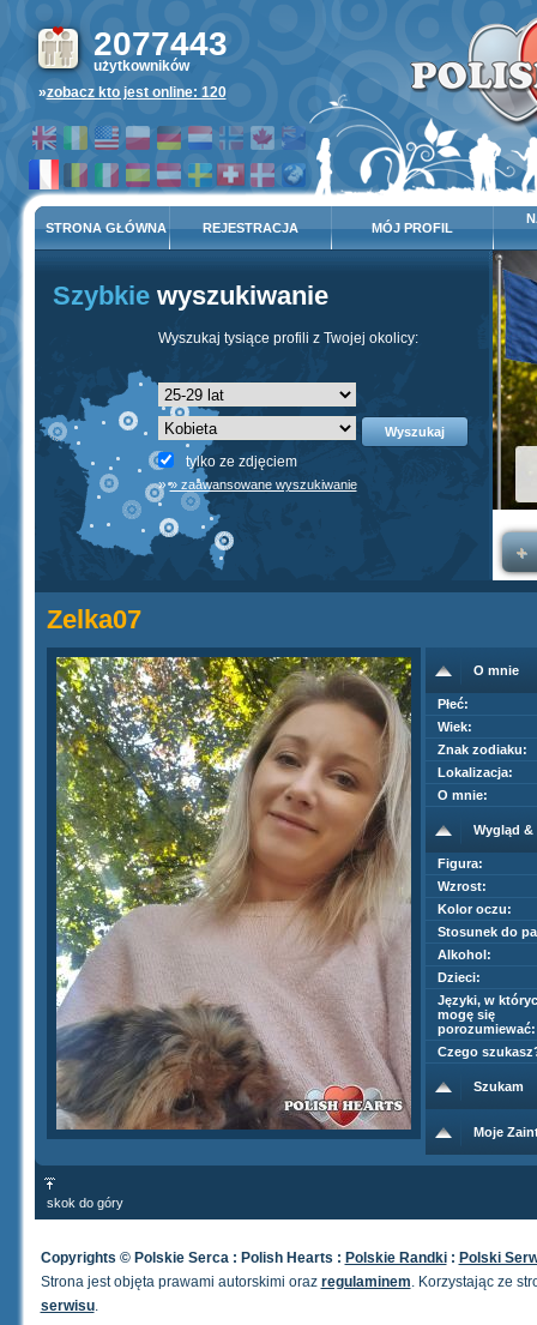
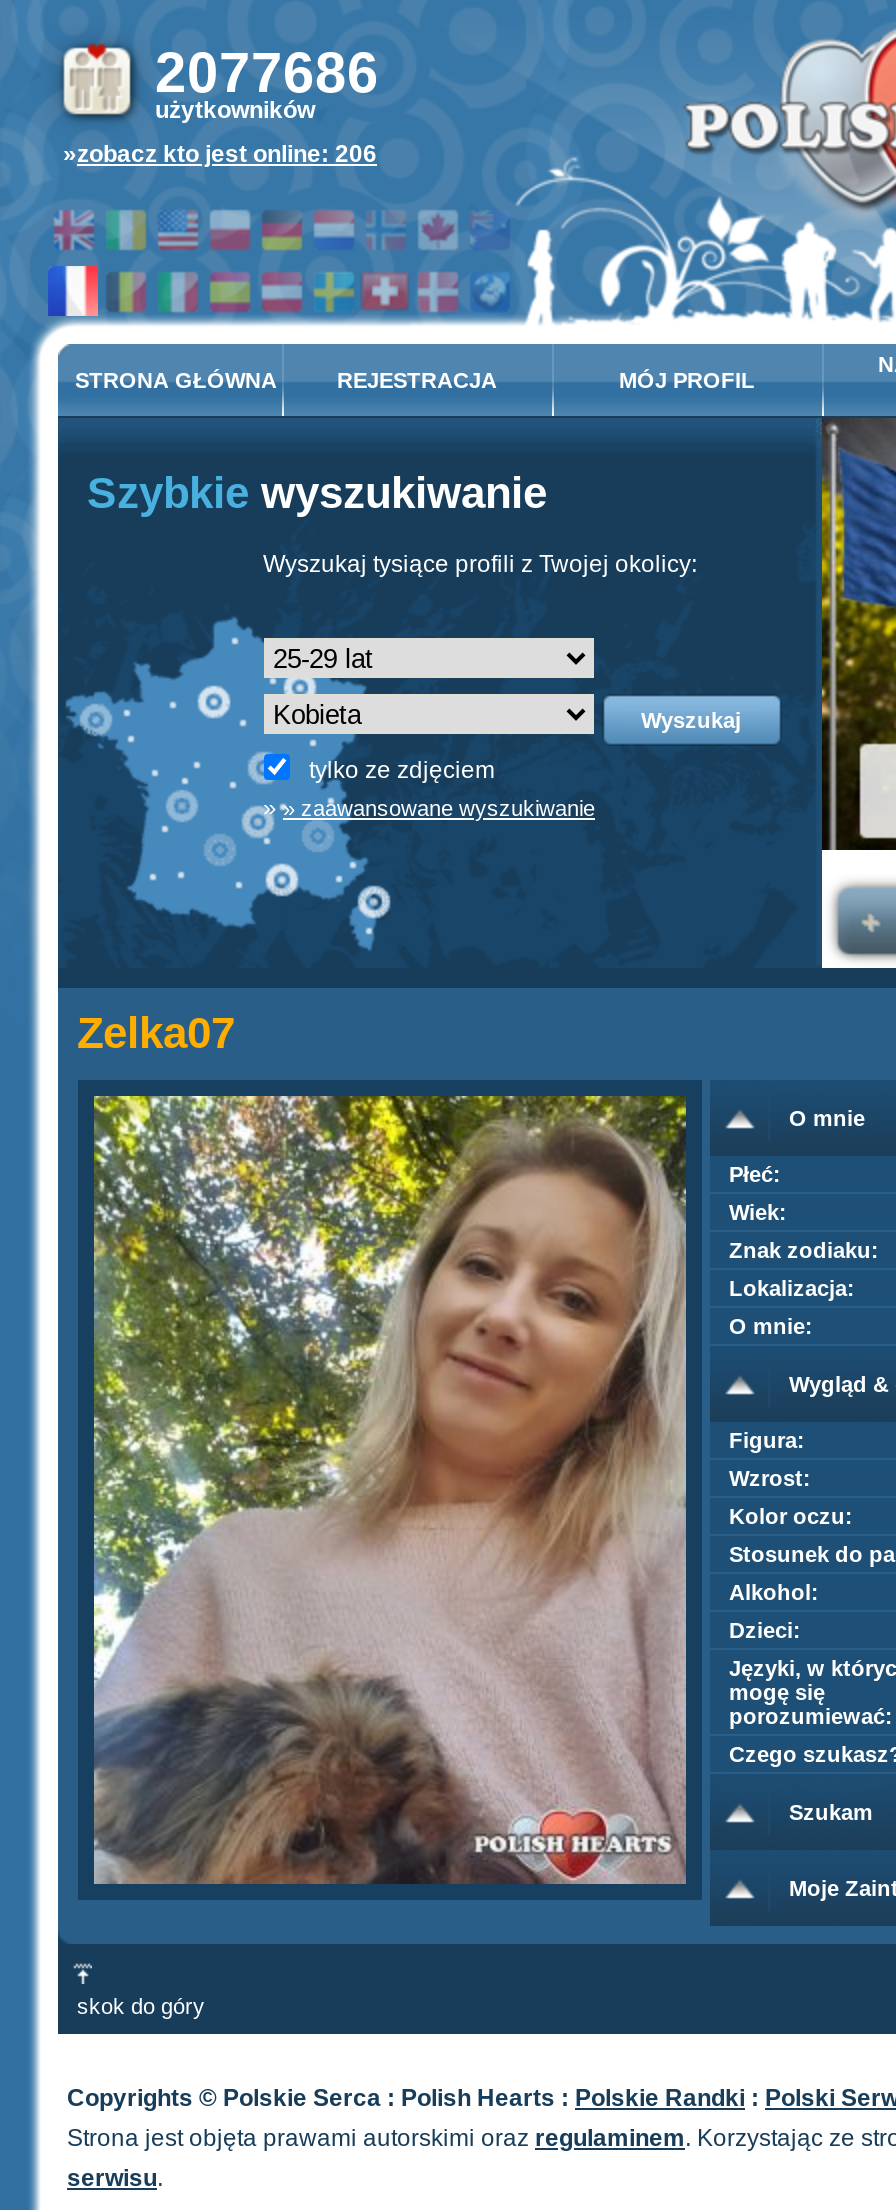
- 2077443
+ 2077686

- »zobacz kto jest online: 120
+ »zobacz kto jest online: 206
